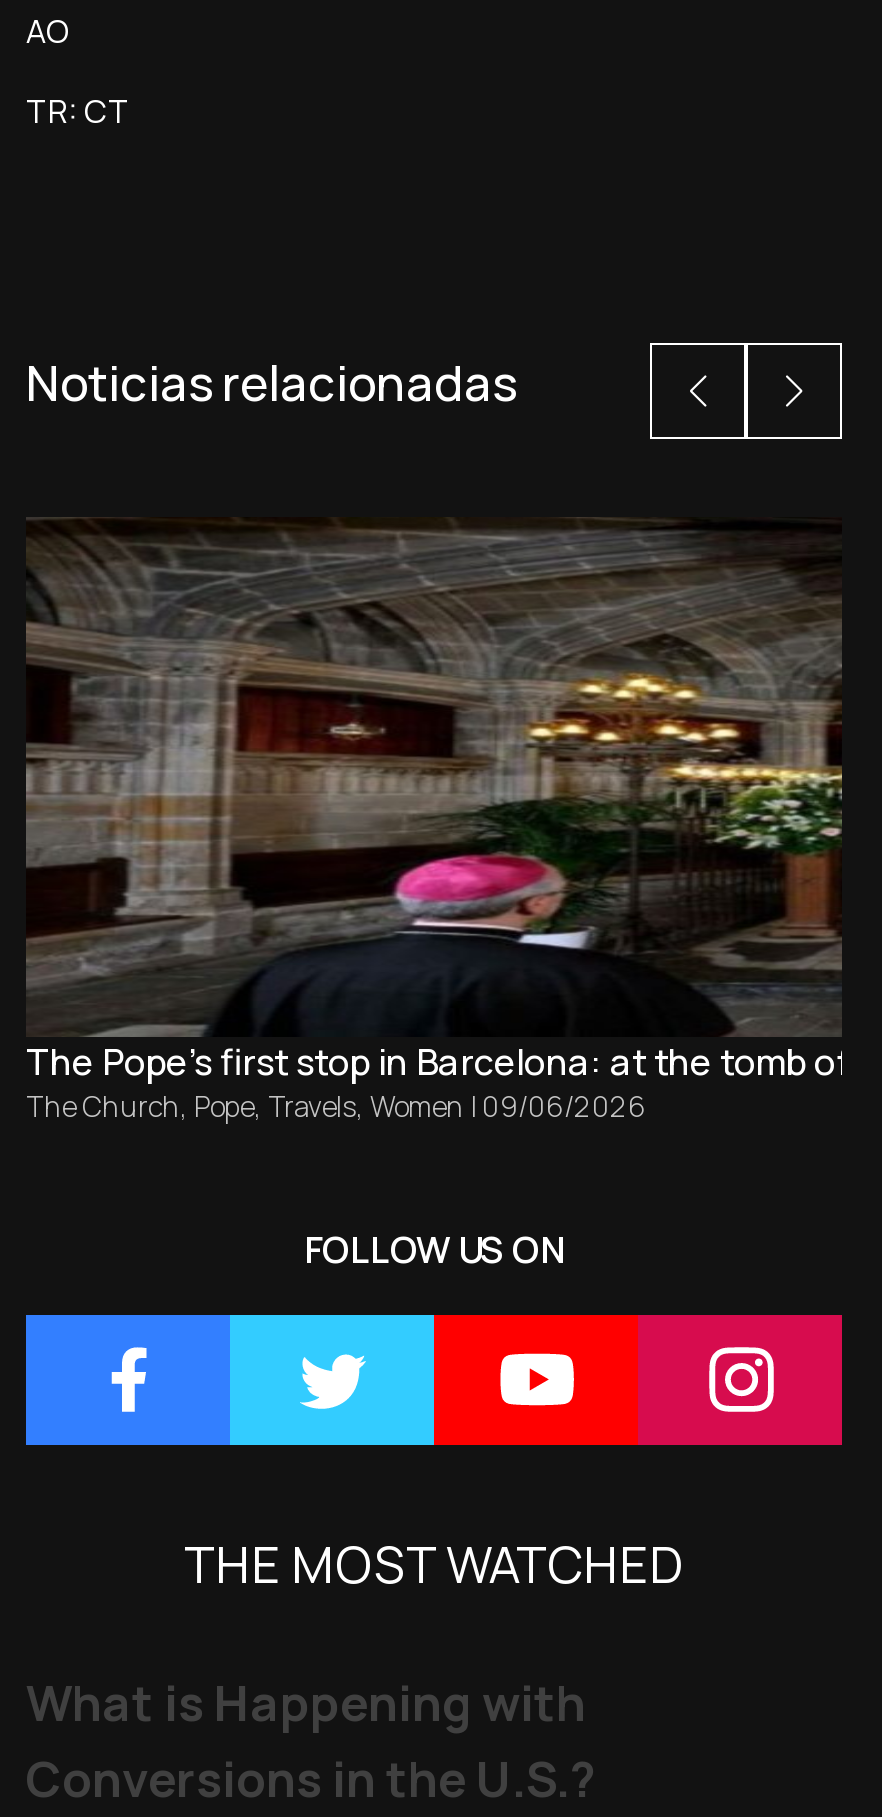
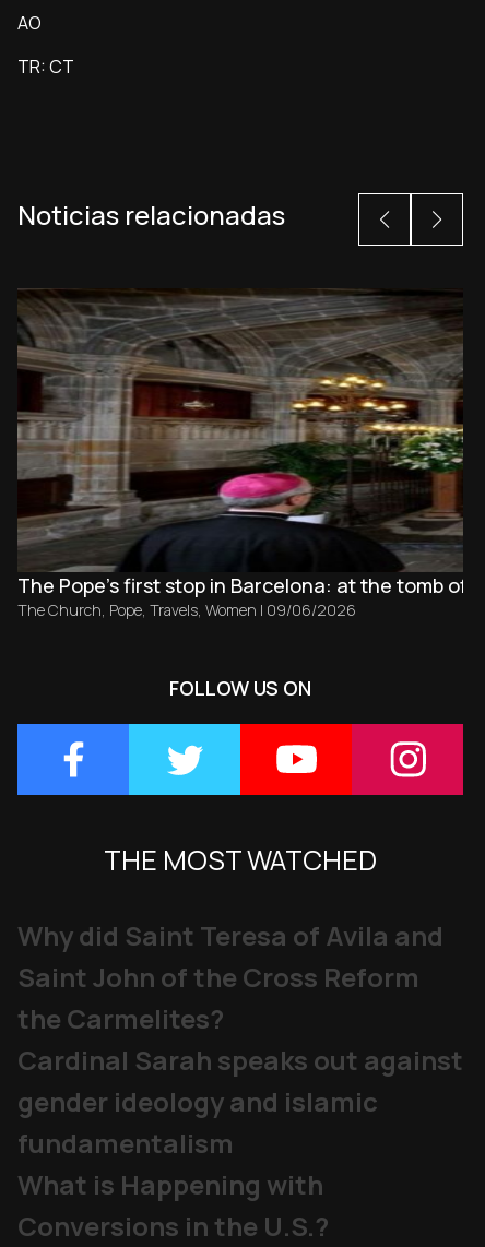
+ Why did Saint Teresa of Avila and
+ Saint John of the Cross Reform
+ the Carmelites?
+ Cardinal Sarah speaks out against
+ gender ideology and islamic
+ fundamentalism
